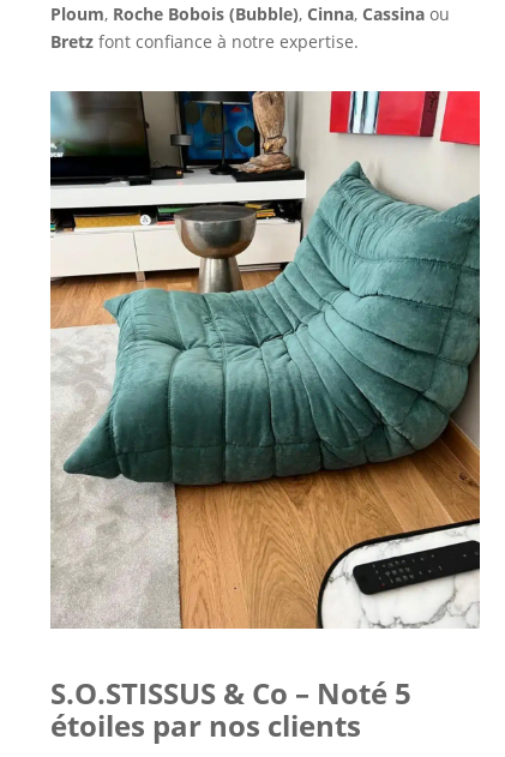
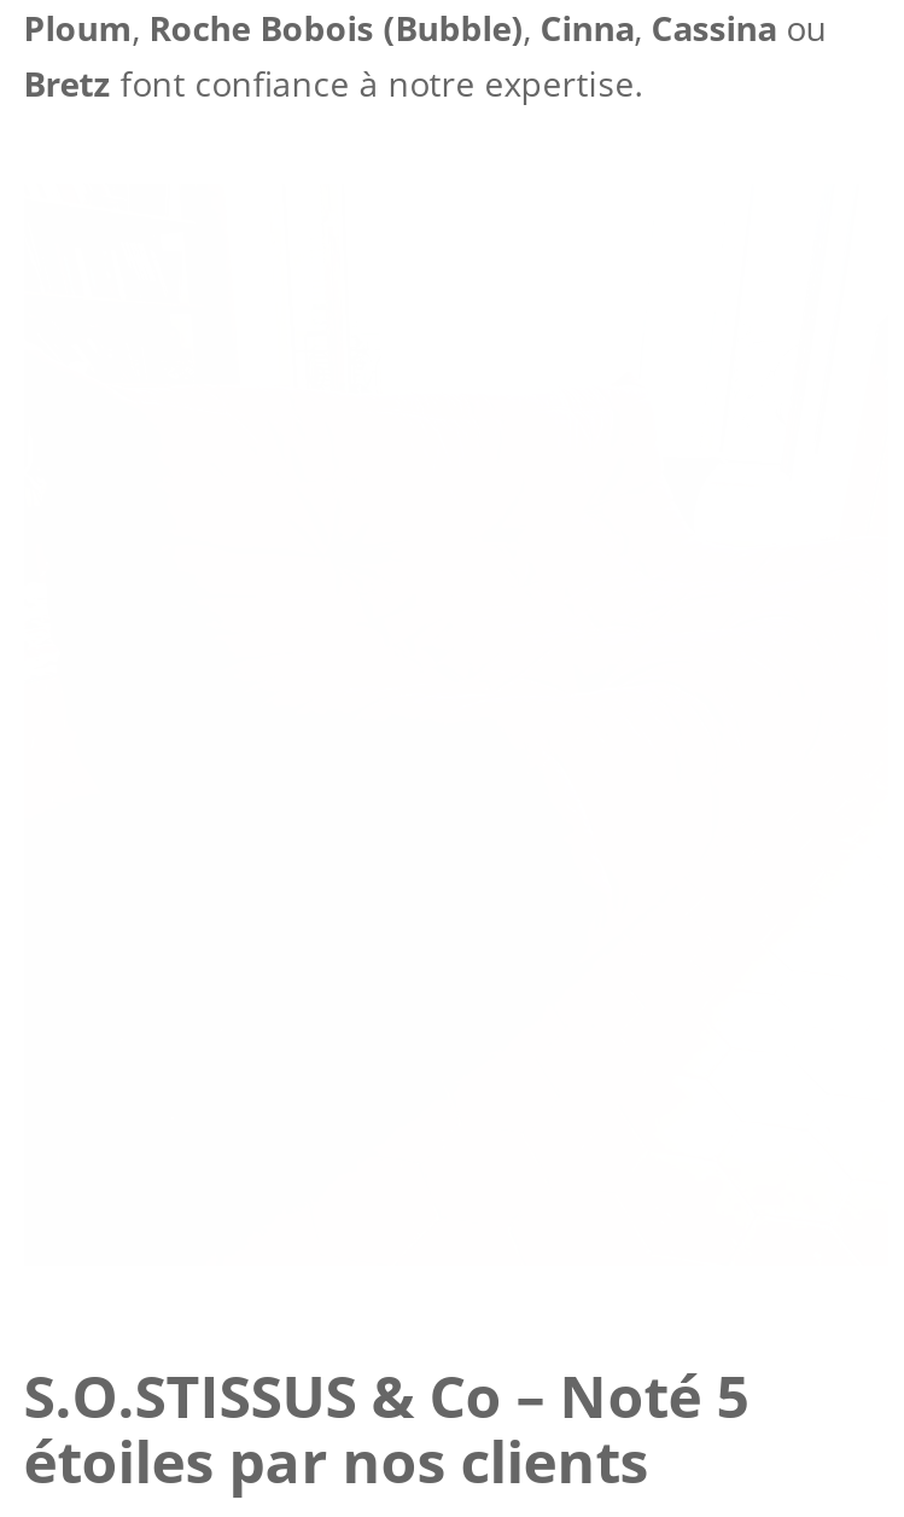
- [image]
